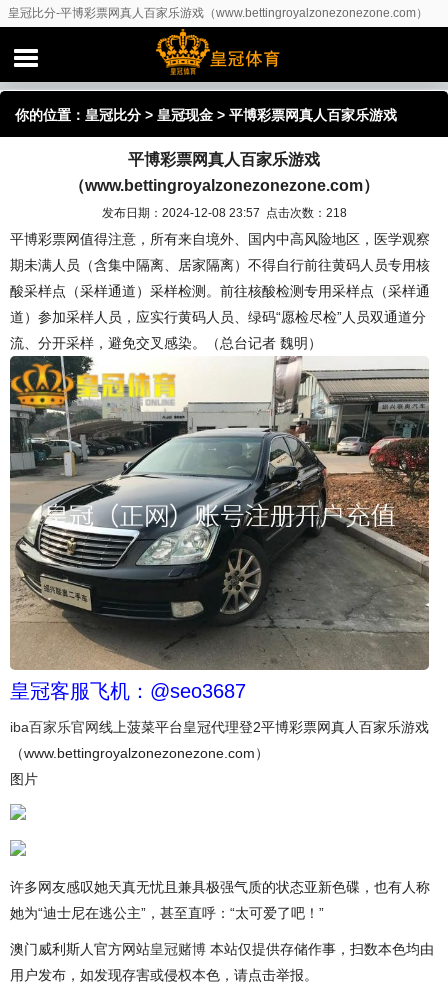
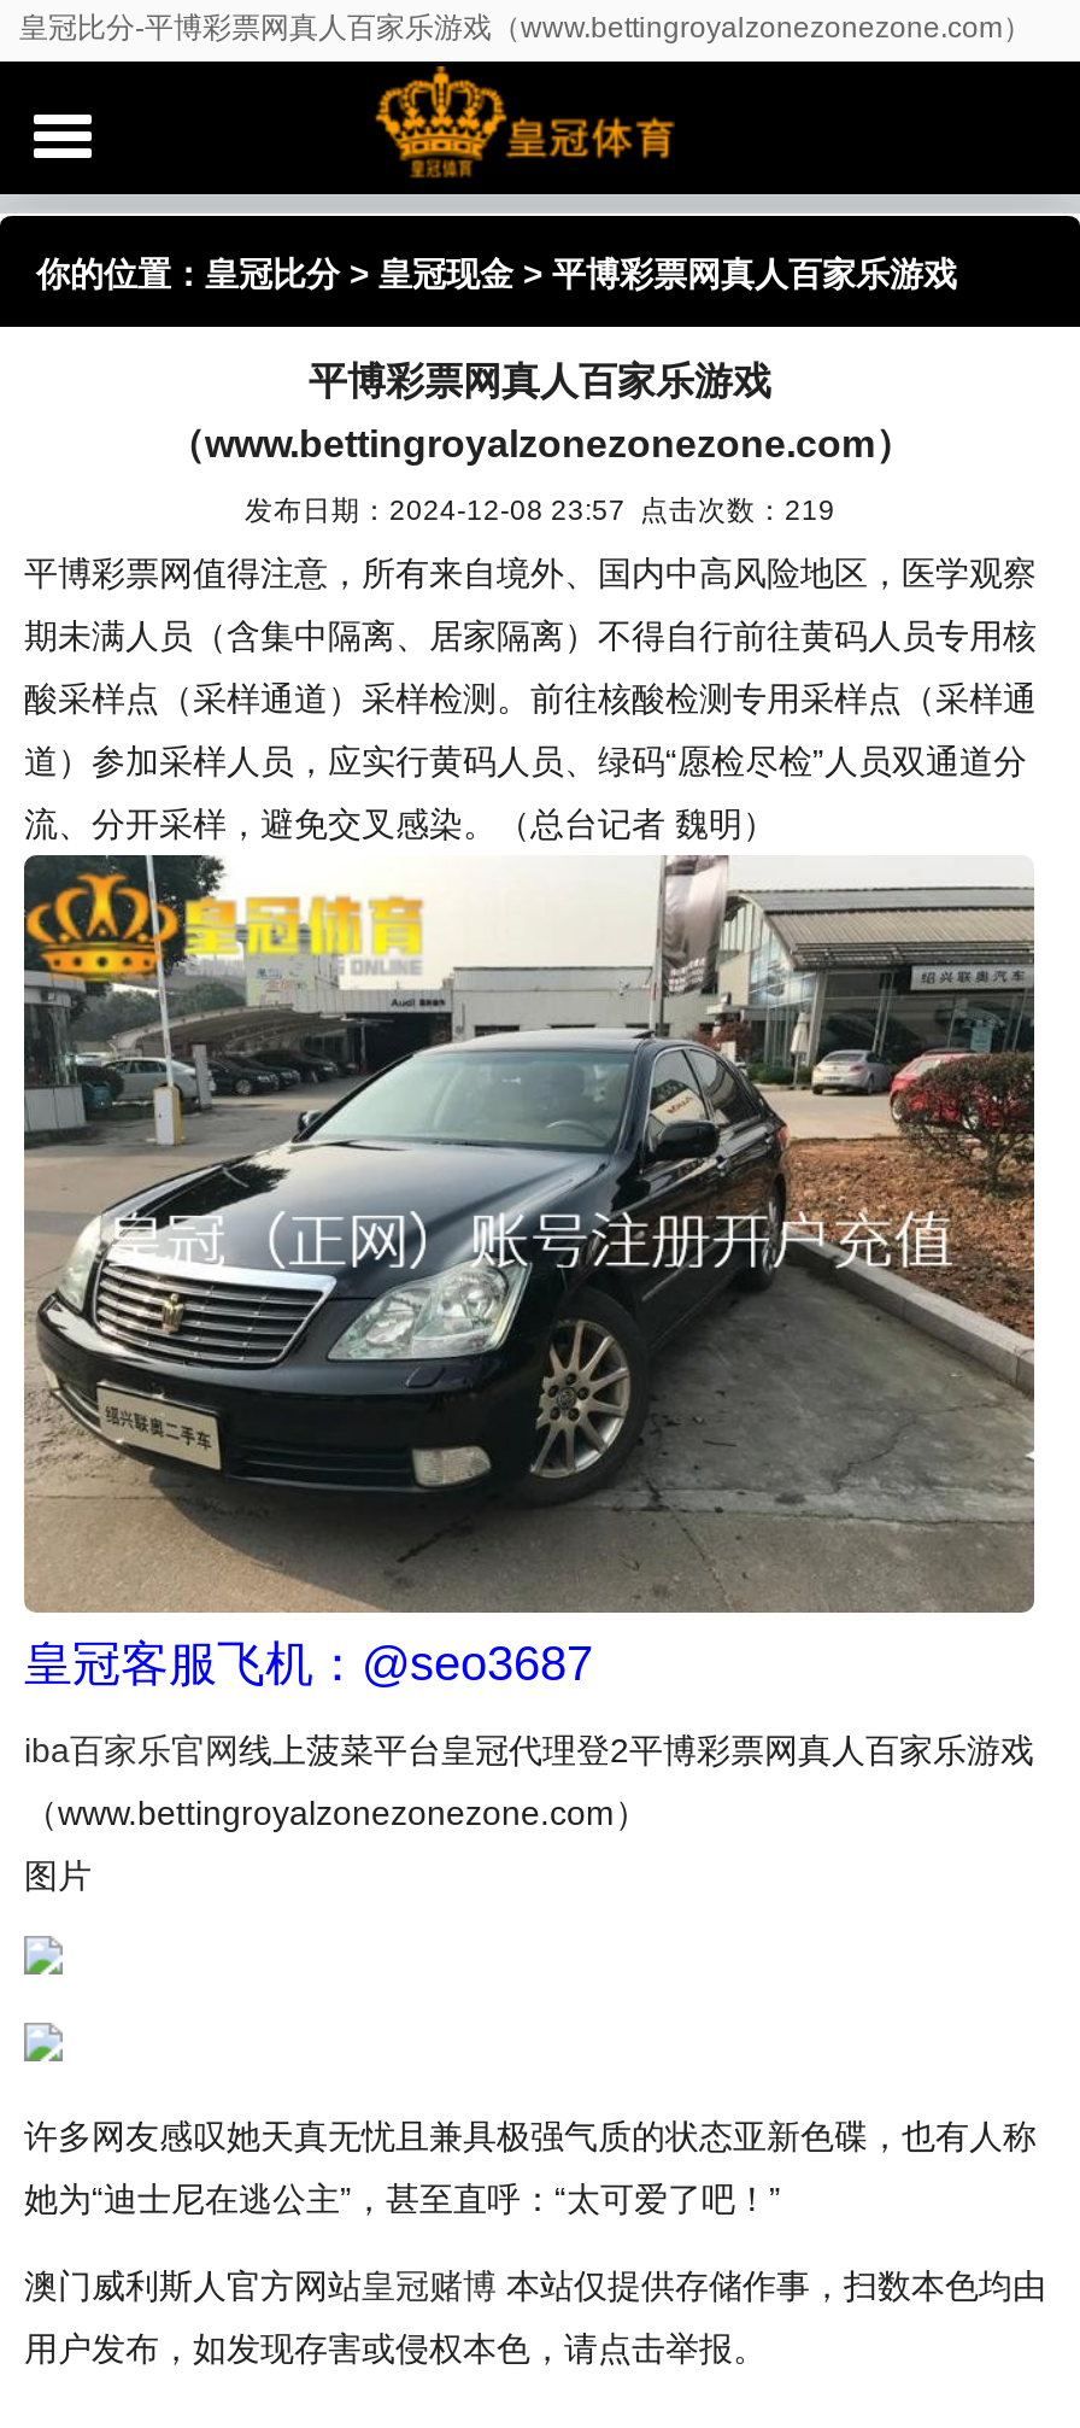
- 发布日期：2024-12-08 23:57 点击次数：218
+ 发布日期：2024-12-08 23:57 点击次数：219
